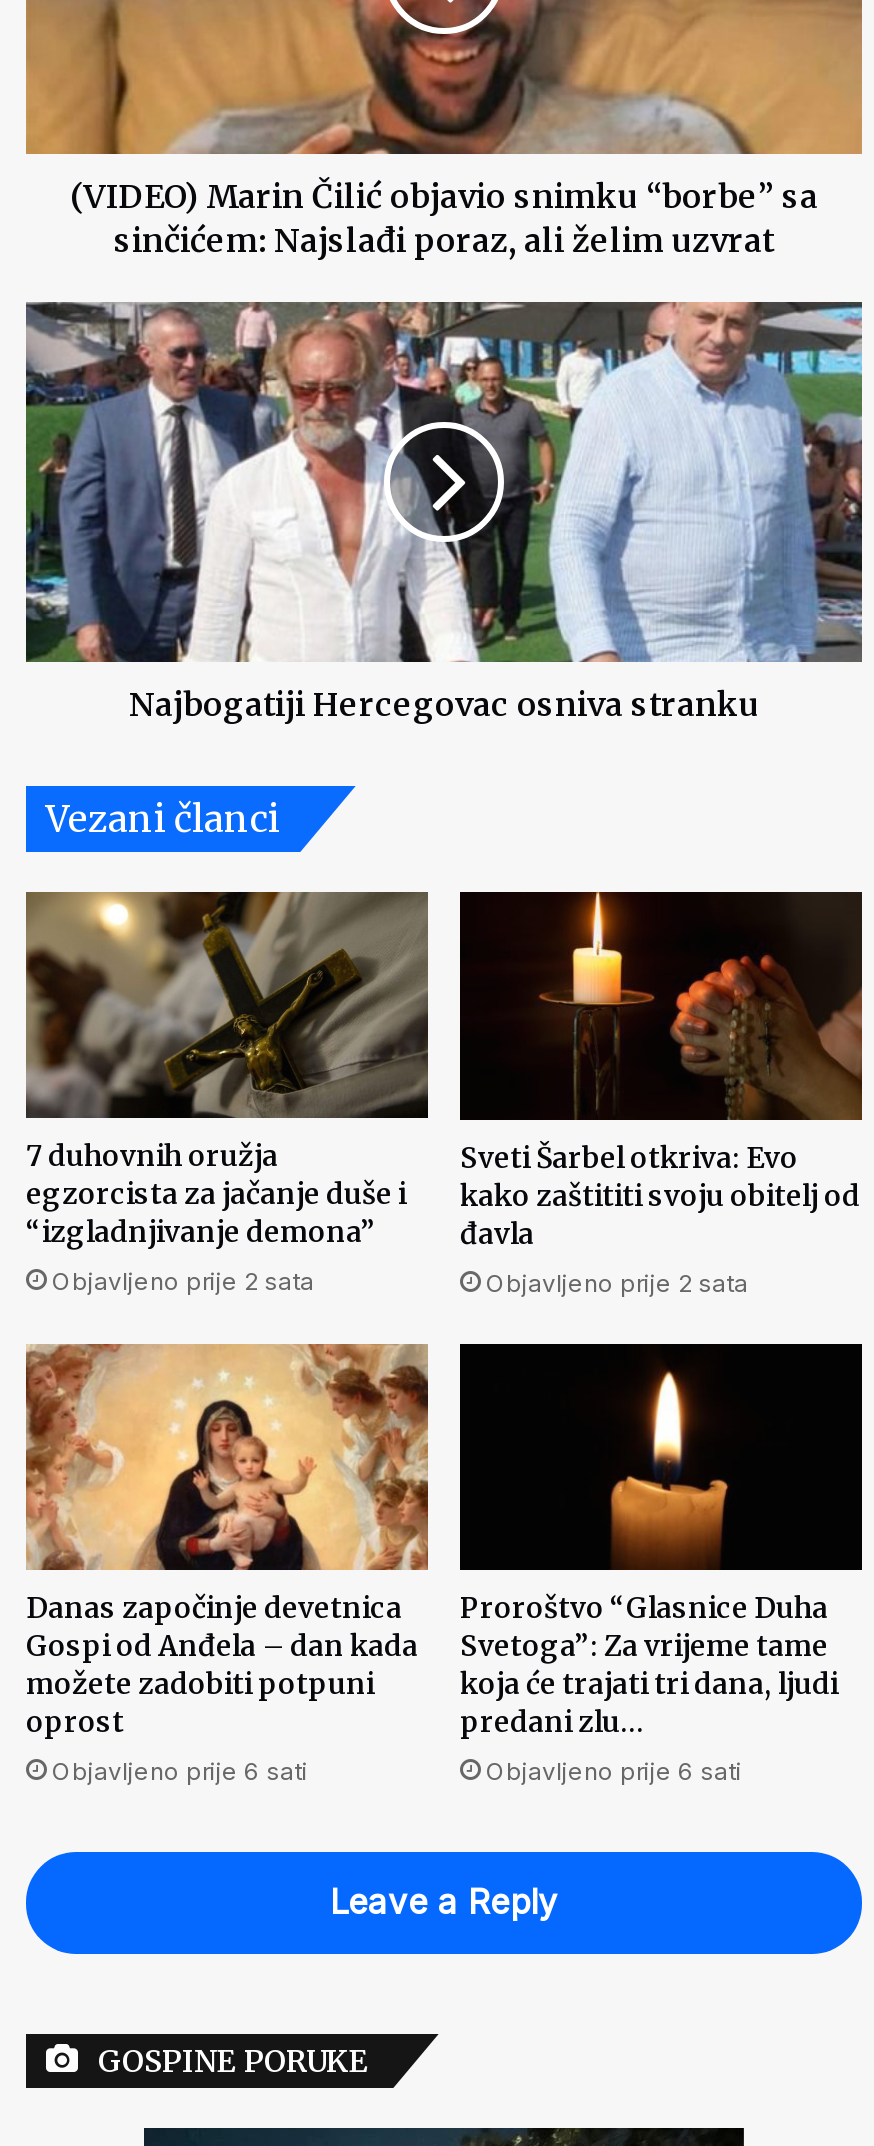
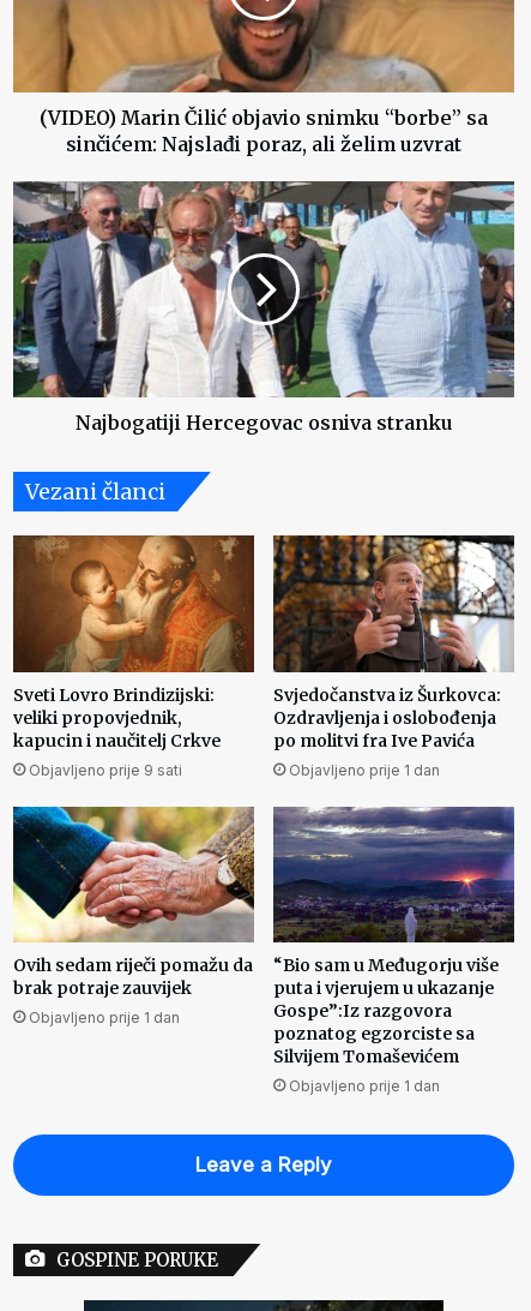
- [image]
- 7 duhovnih oružja
- egzorcista za jačanje duše i
- “izgladnjivanje demona”
- Objavljeno prije 2 sata
+ [image]
+ Sveti Lovro Brindizijski:
+ veliki propovjednik,
+ kapucin i naučitelj Crkve
+ Objavljeno prije 9 sati

- [image]
- Sveti Šarbel otkriva: Evo
- kako zaštititi svoju obitelj od
- đavla
- Objavljeno prije 2 sata
+ [image]
+ Svjedočanstva iz Šurkovca:
+ Ozdravljenja i oslobođenja
+ po molitvi fra Ive Pavića
+ Objavljeno prije 1 dan

- [image]
- Danas započinje devetnica
- Gospi od Anđela – dan kada
- možete zadobiti potpuni
- oprost
- Objavljeno prije 6 sati
+ [image]
+ Ovih sedam riječi pomažu da
+ brak potraje zauvijek
+ Objavljeno prije 1 dan

- [image]
- Proroštvo “Glasnice Duha
- Svetoga”: Za vrijeme tame
- koja će trajati tri dana, ljudi
- predani zlu…
- Objavljeno prije 6 sati
+ [image]
+ “Bio sam u Međugorju više
+ puta i vjerujem u ukazanje
+ Gospe”:Iz razgovora
+ poznatog egzorciste sa
+ Silvijem Tomaševićem
+ Objavljeno prije 1 dan
